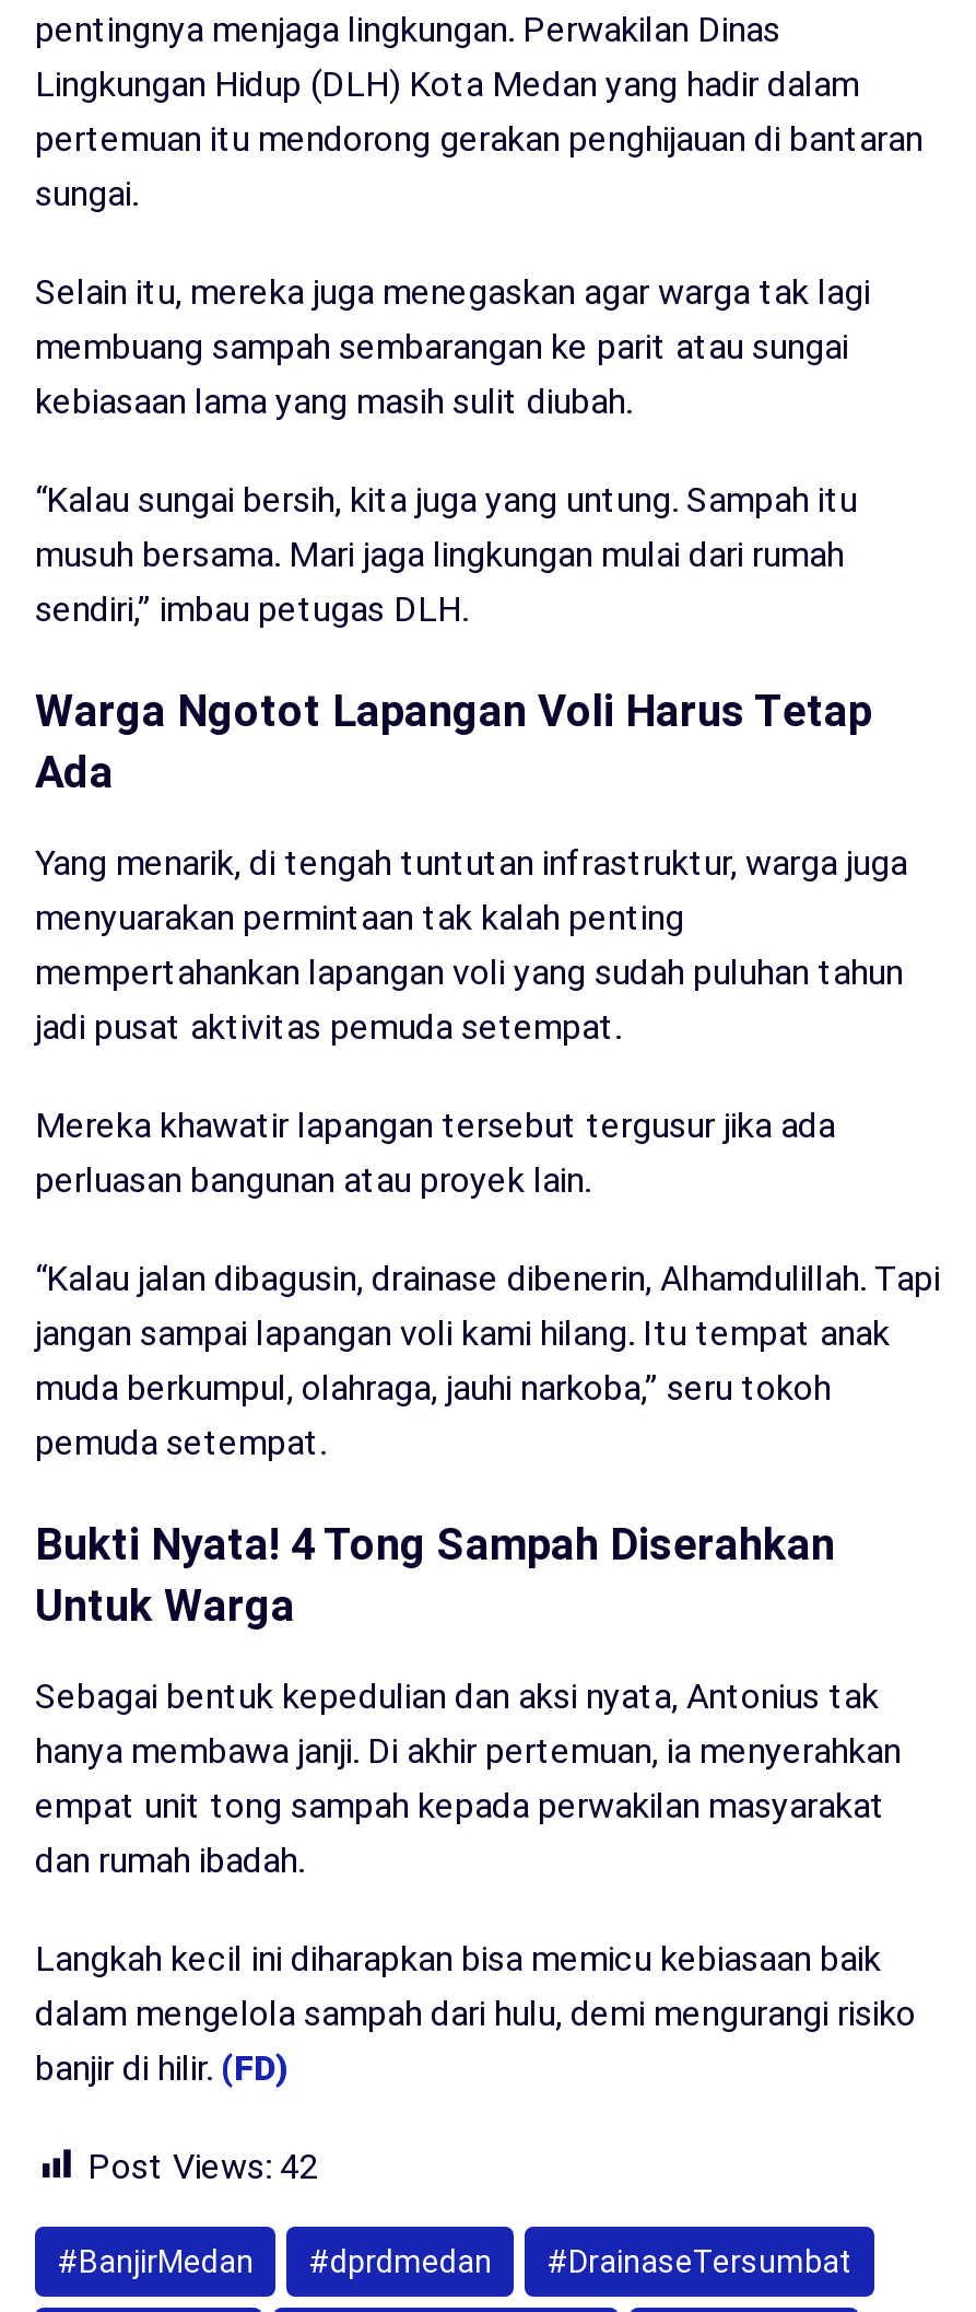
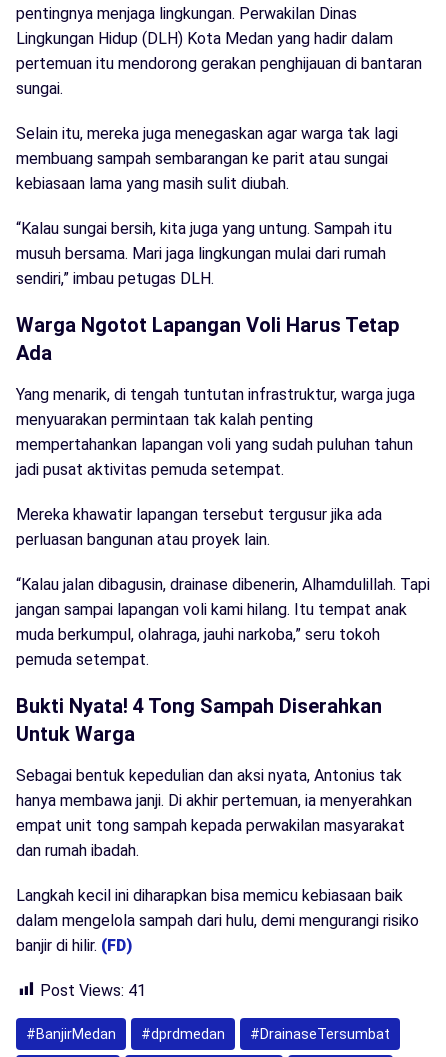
- Post Views: 42
+ Post Views: 41
